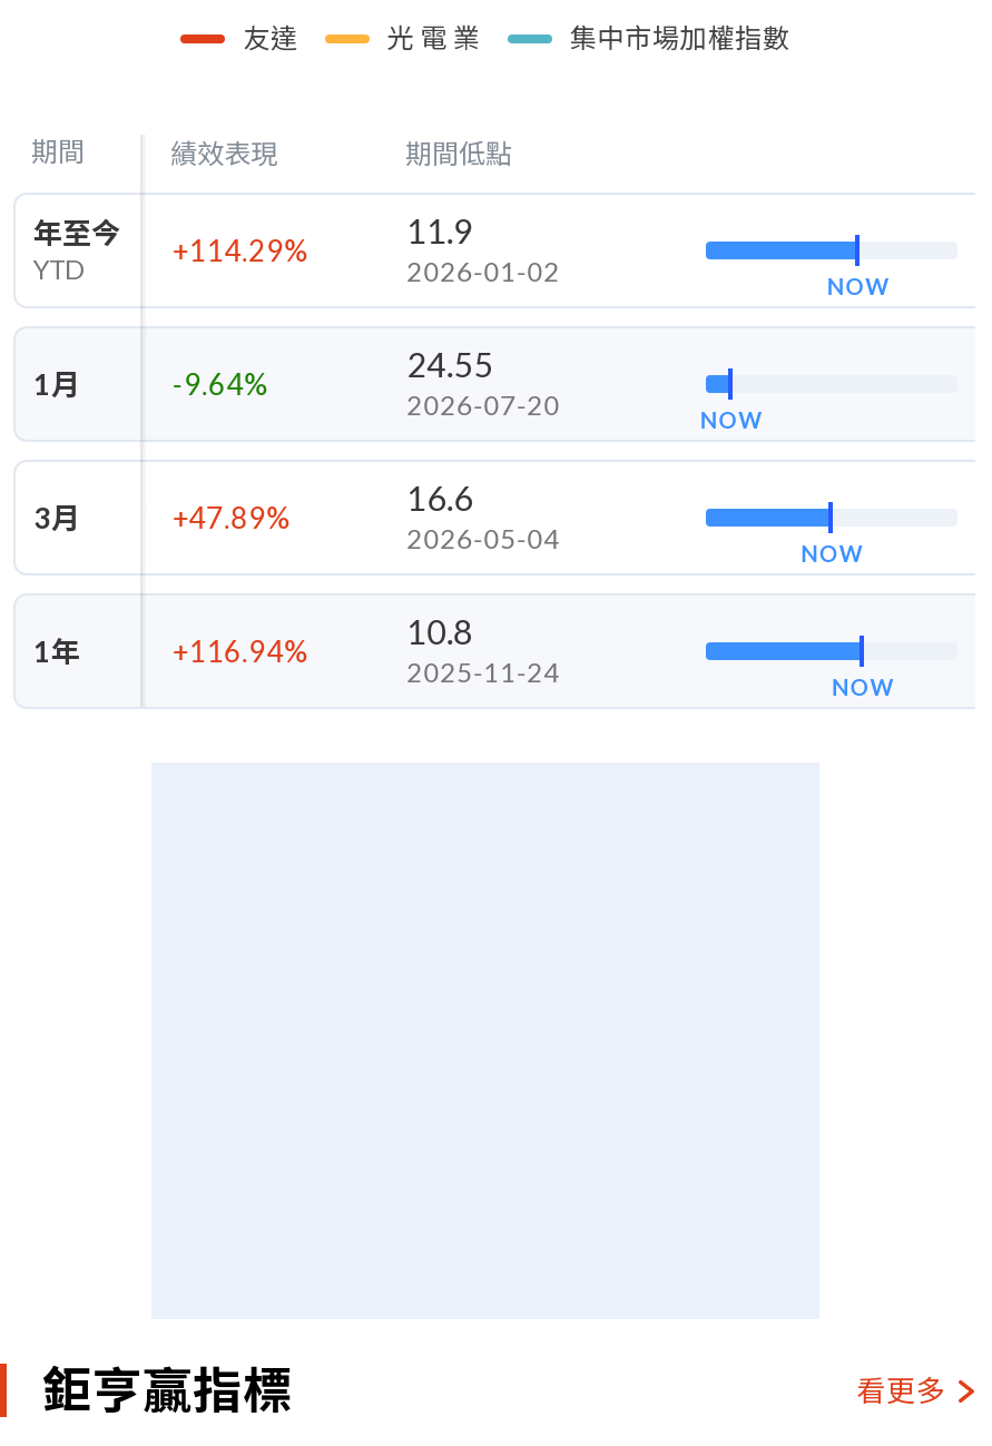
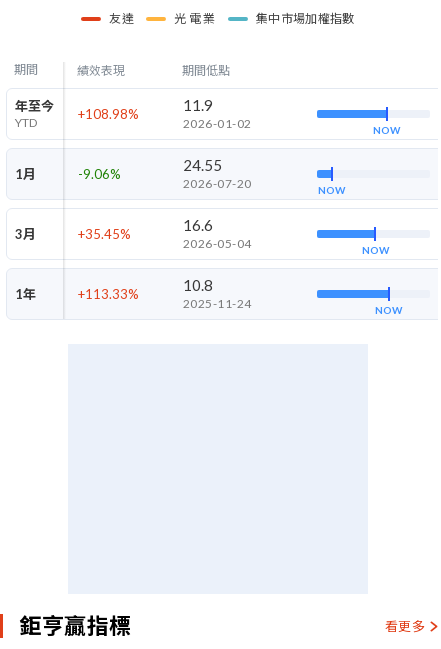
- 年至今 +114.29%
+ 年至今 +108.98%

- -9.64%
+ -9.06%

- +47.89%
+ +35.45%

- +116.94%
+ +113.33%
